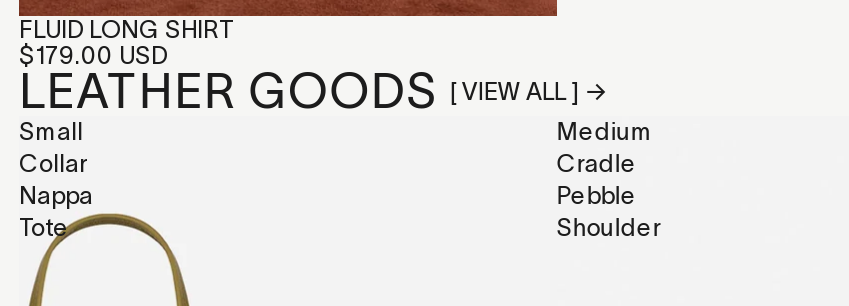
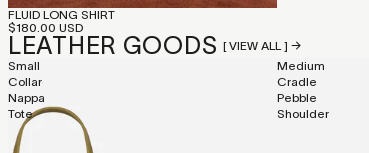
- $179.00 USD
+ $180.00 USD
